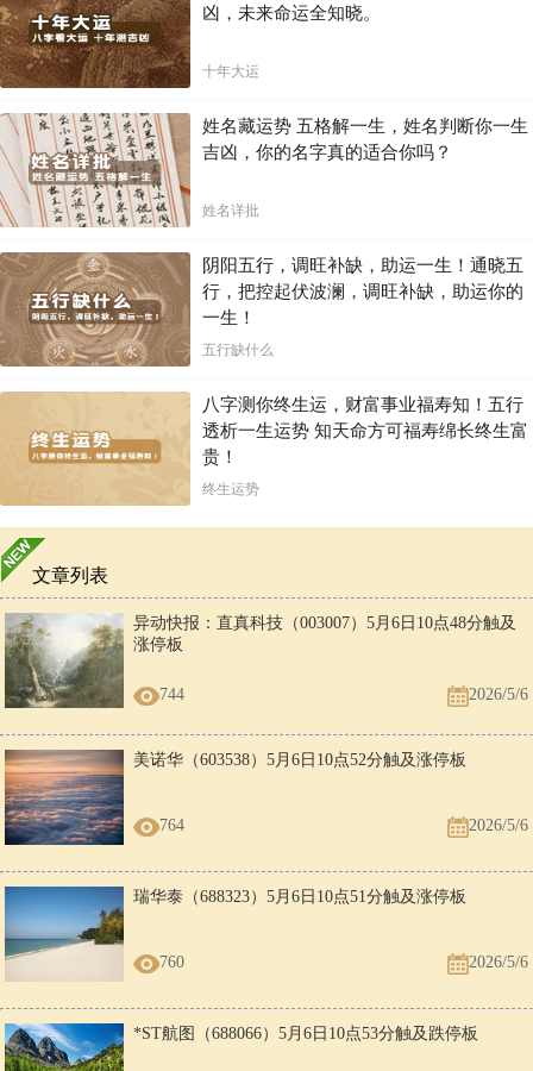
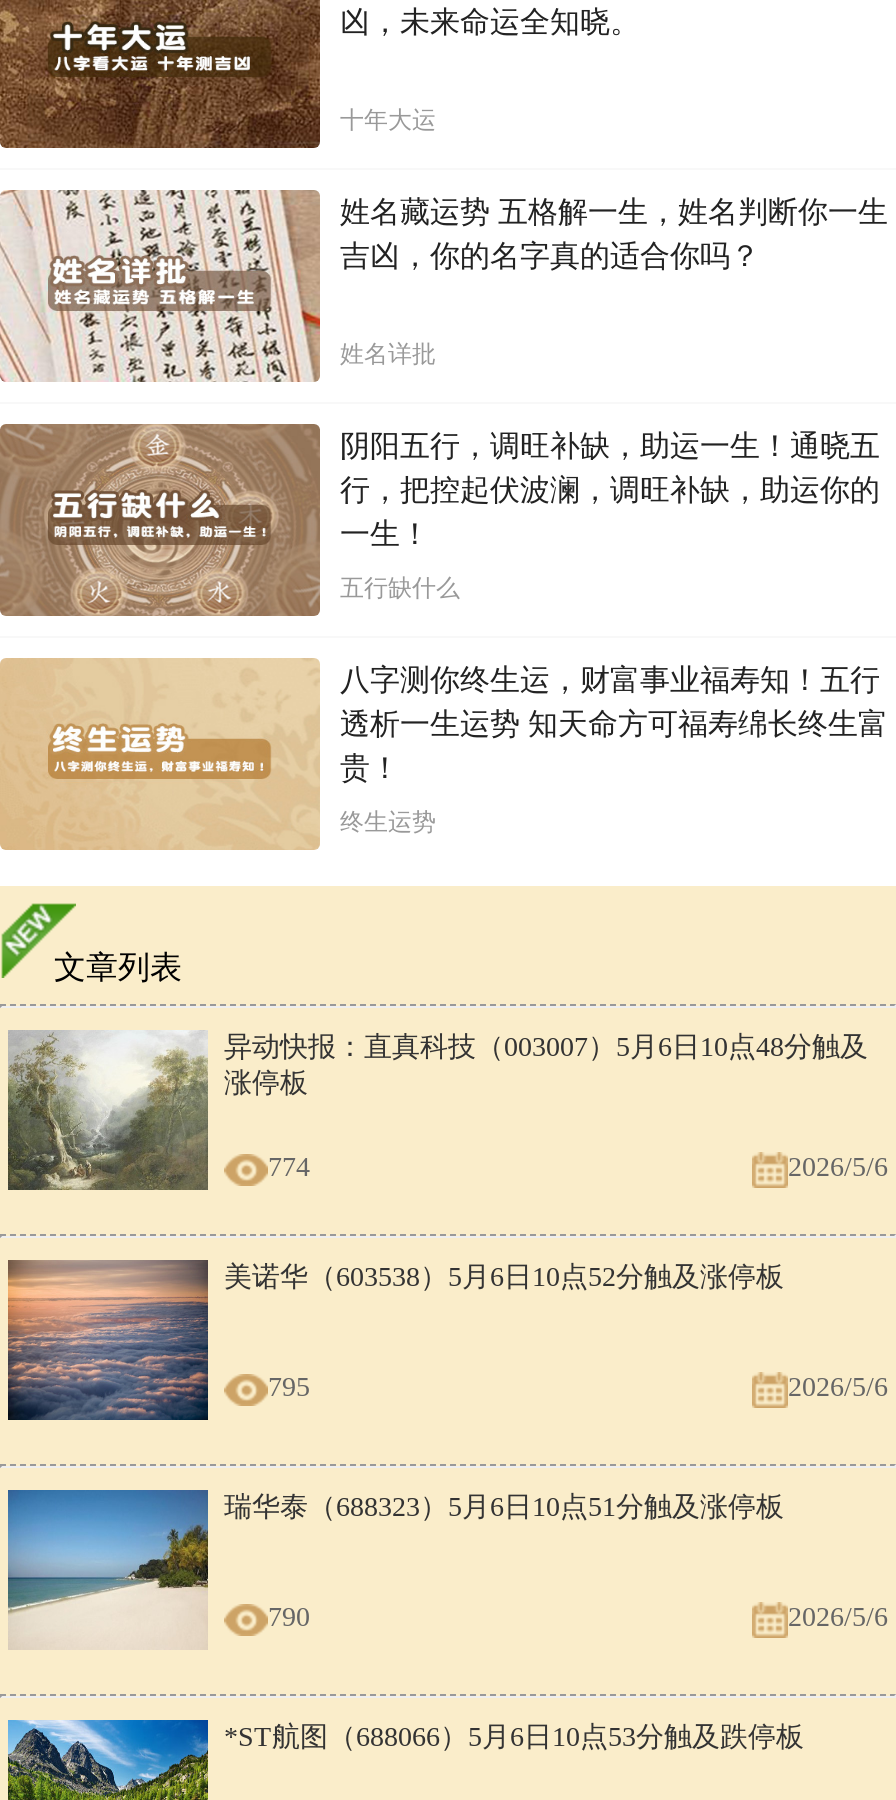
- 744
+ 774

- 764
+ 795

- 760
+ 790
